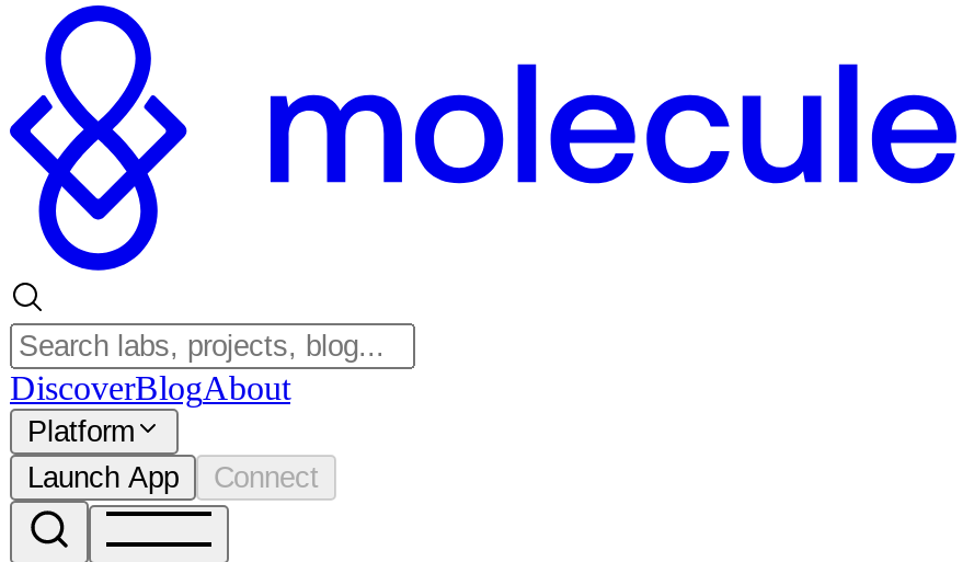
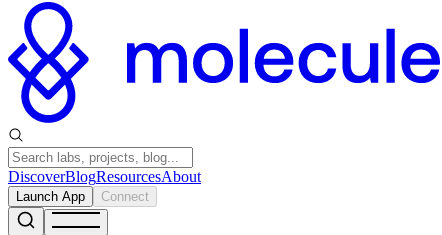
- DiscoverBlogAbout
- Platform
+ DiscoverBlogResourcesAbout
